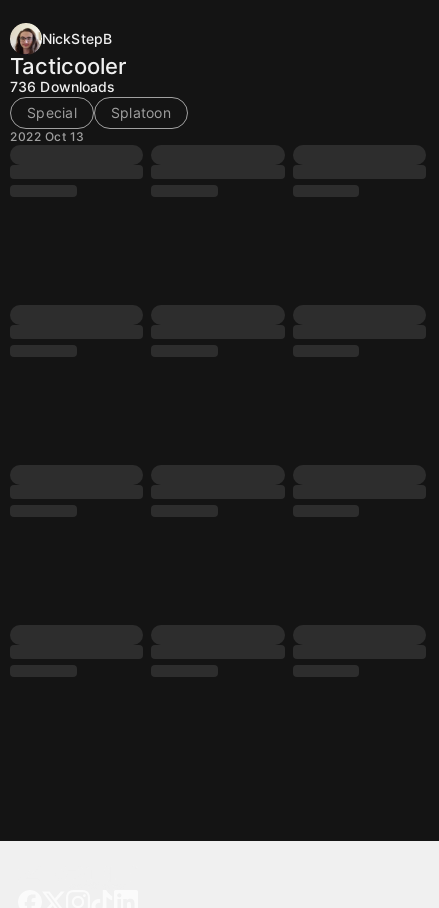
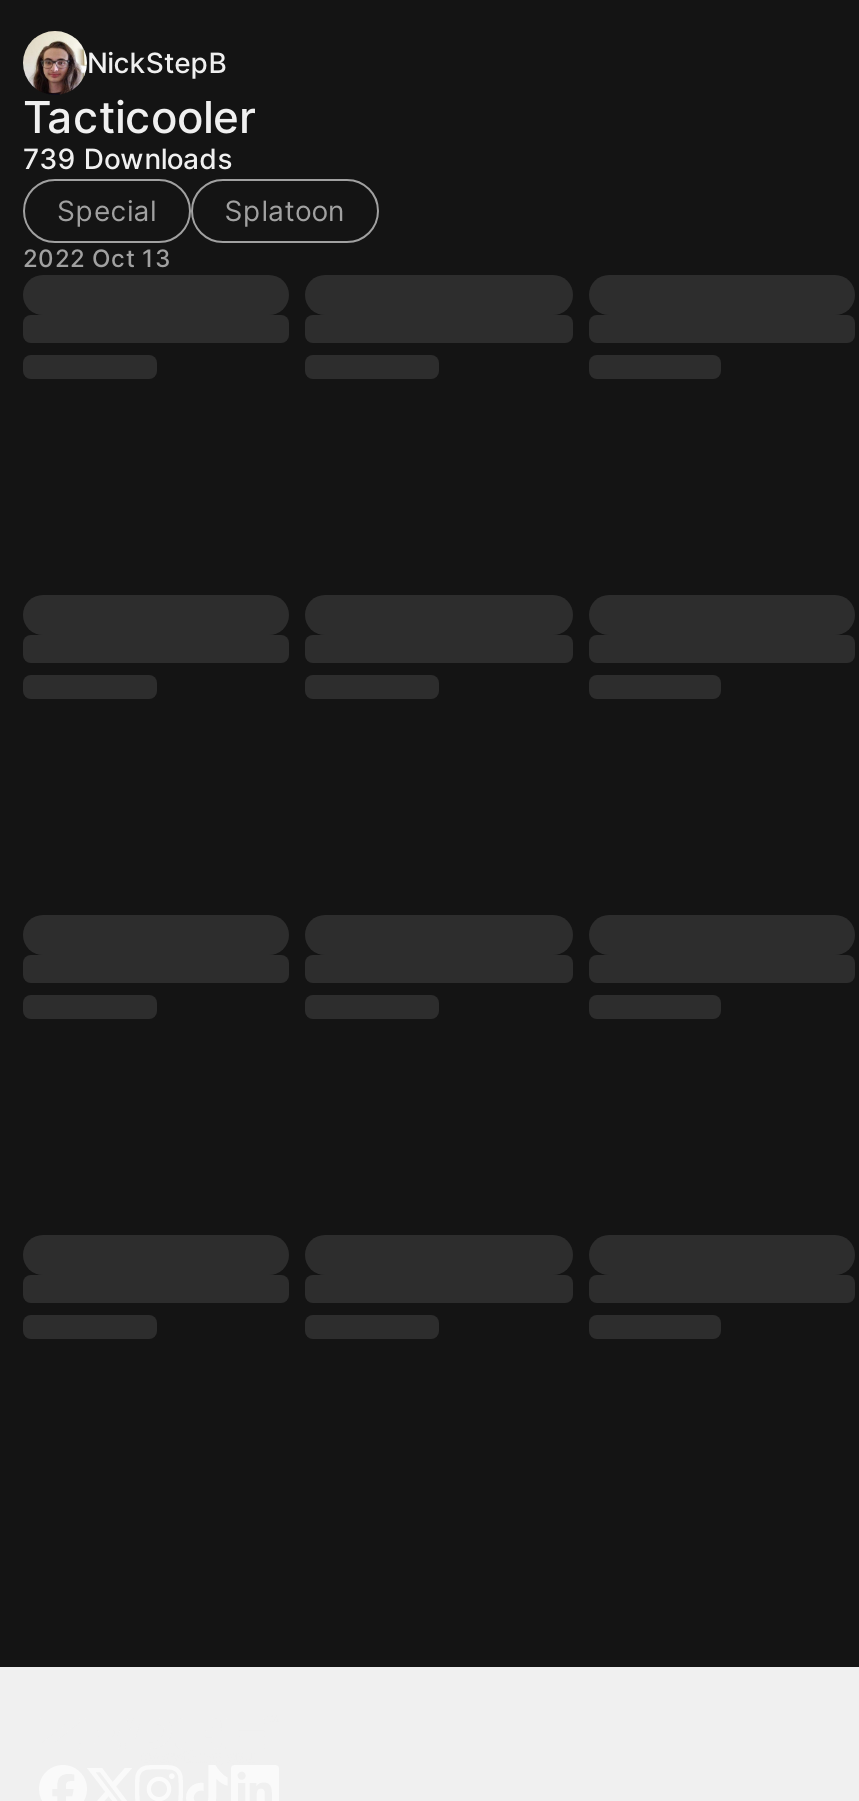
- 736 Downloads
+ 739 Downloads
